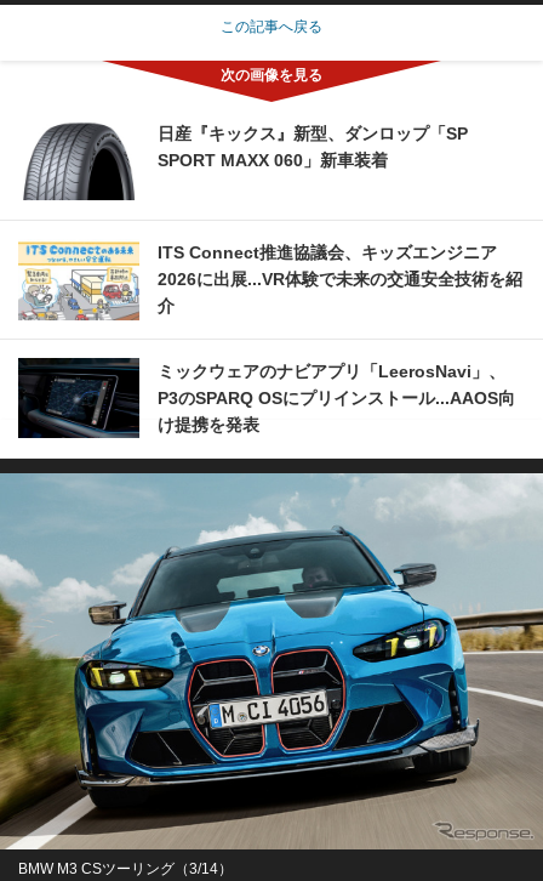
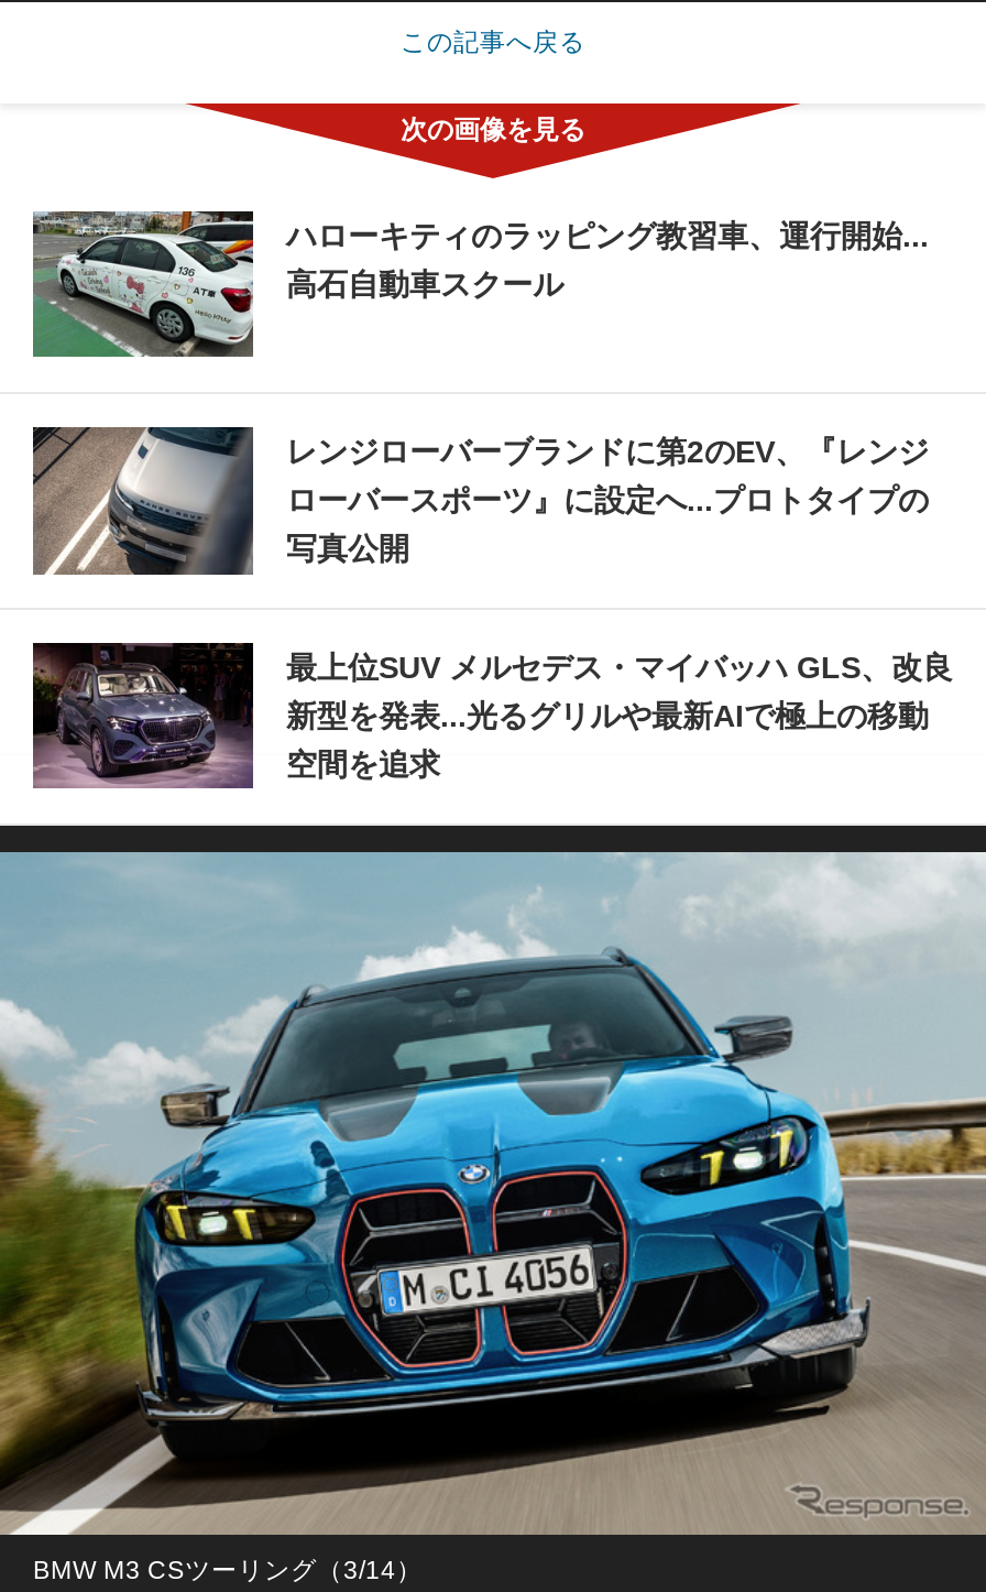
- [image]
- 日産『キックス』新型、ダンロップ「SP
- SPORT MAXX 060」新車装着
+ [image]
+ ハローキティのラッピング教習車、運行開始...
+ 高石自動車スクール

- [image]
- ITS Connect推進協議会、キッズエンジニア
- 2026に出展...VR体験で未来の交通安全技術を紹
- 介
+ [image]
+ レンジローバーブランドに第2のEV、『レンジ
+ ローバースポーツ』に設定へ...プロトタイプの
+ 写真公開

- [image]
- ミックウェアのナビアプリ「LeerosNavi」、
- P3のSPARQ OSにプリインストール...AAOS向
- け提携を発表
+ [image]
+ 最上位SUV メルセデス・マイバッハ GLS、改良
+ 新型を発表...光るグリルや最新AIで極上の移動
+ 空間を追求
